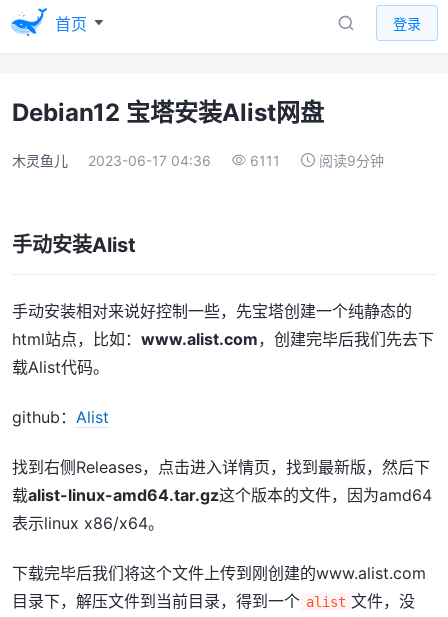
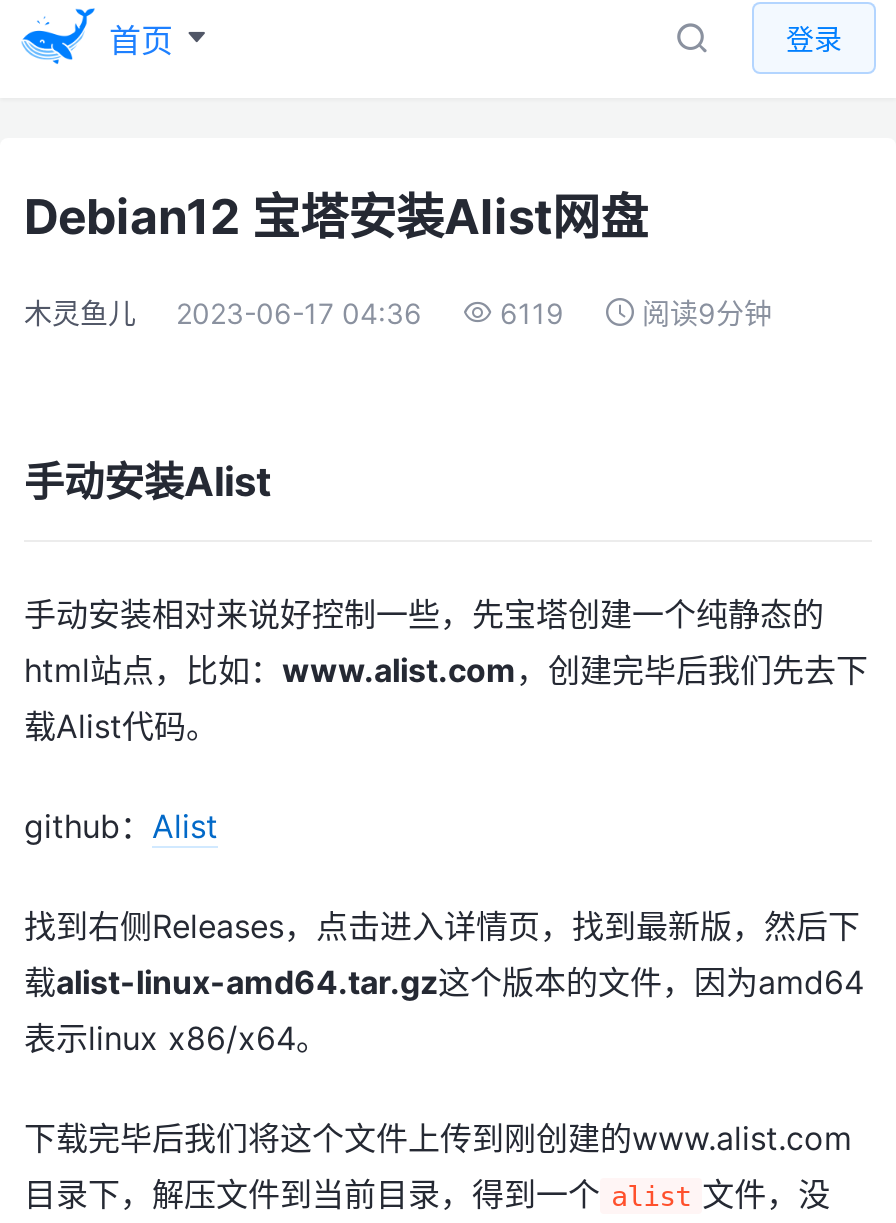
- 6111
+ 6119
